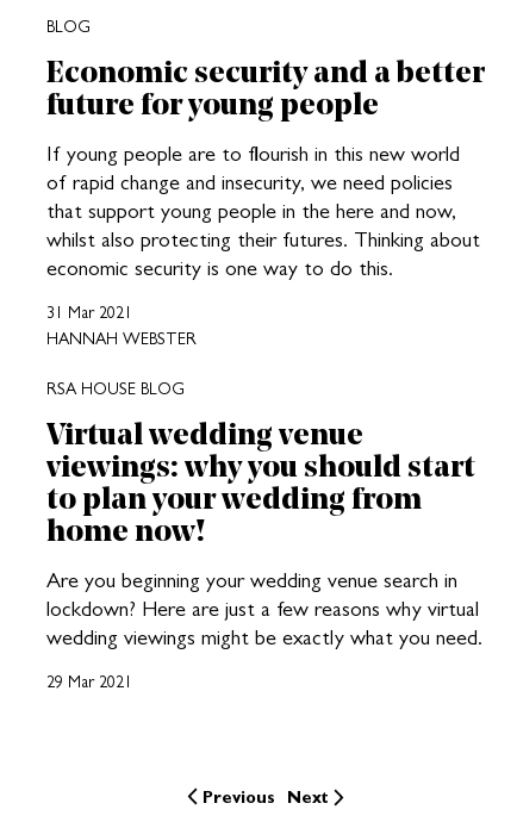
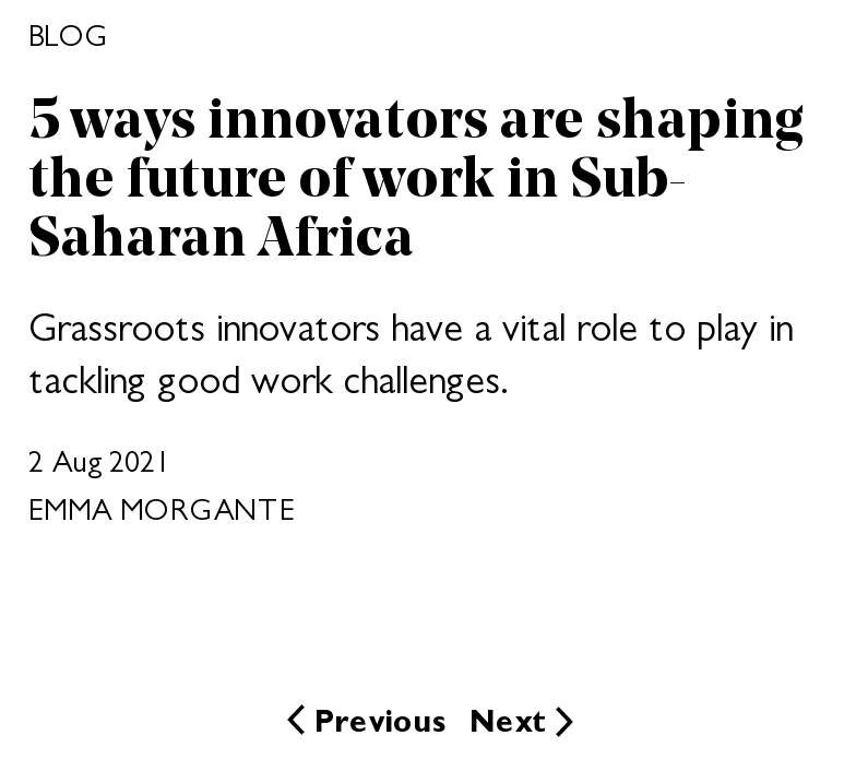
- Economic security and a better
- future for young people
- If young people are to flourish in this new world
- of rapid change and insecurity, we need policies
- that support young people in the here and now,
- whilst also protecting their futures. Thinking about
- economic security is one way to do this.
- 31 Mar 2021
- HANNAH WEBSTER
- RSA HOUSE BLOG
- Virtual wedding venue
- viewings: why you should start
- to plan your wedding from
- home now!
- Are you beginning your wedding venue search in
- lockdown? Here are just a few reasons why virtual
- wedding viewings might be exactly what you need.
- 29 Mar 2021
+ 5 ways innovators are shaping
+ the future of work in Sub-
+ Saharan Africa
+ Grassroots innovators have a vital role to play in
+ tackling good work challenges.
+ 2 Aug 2021
+ EMMA MORGANTE
